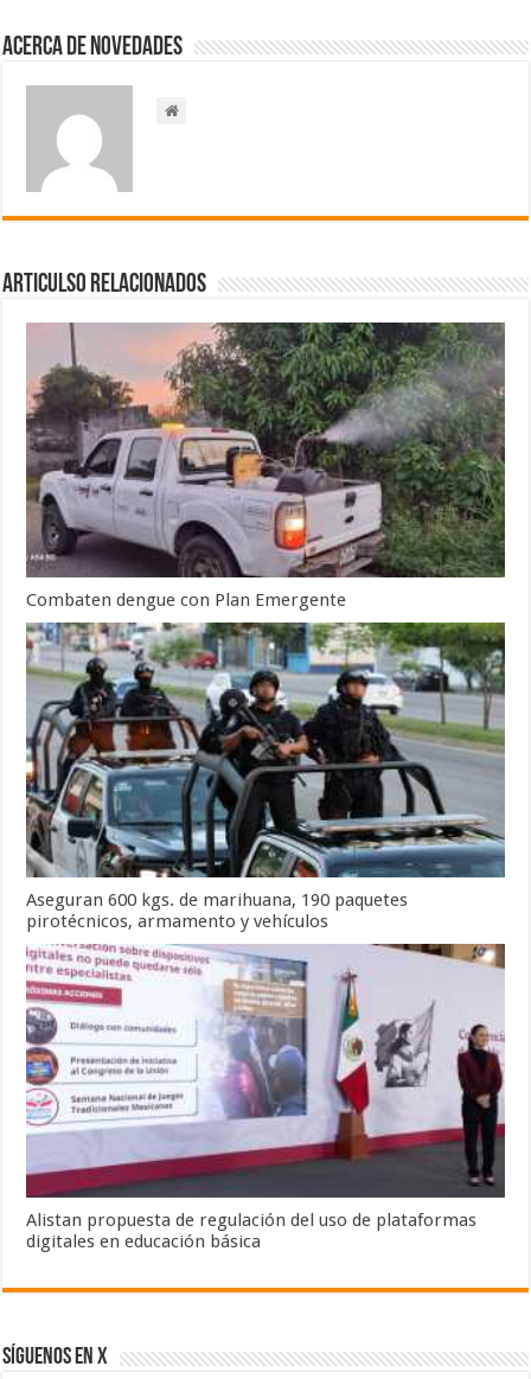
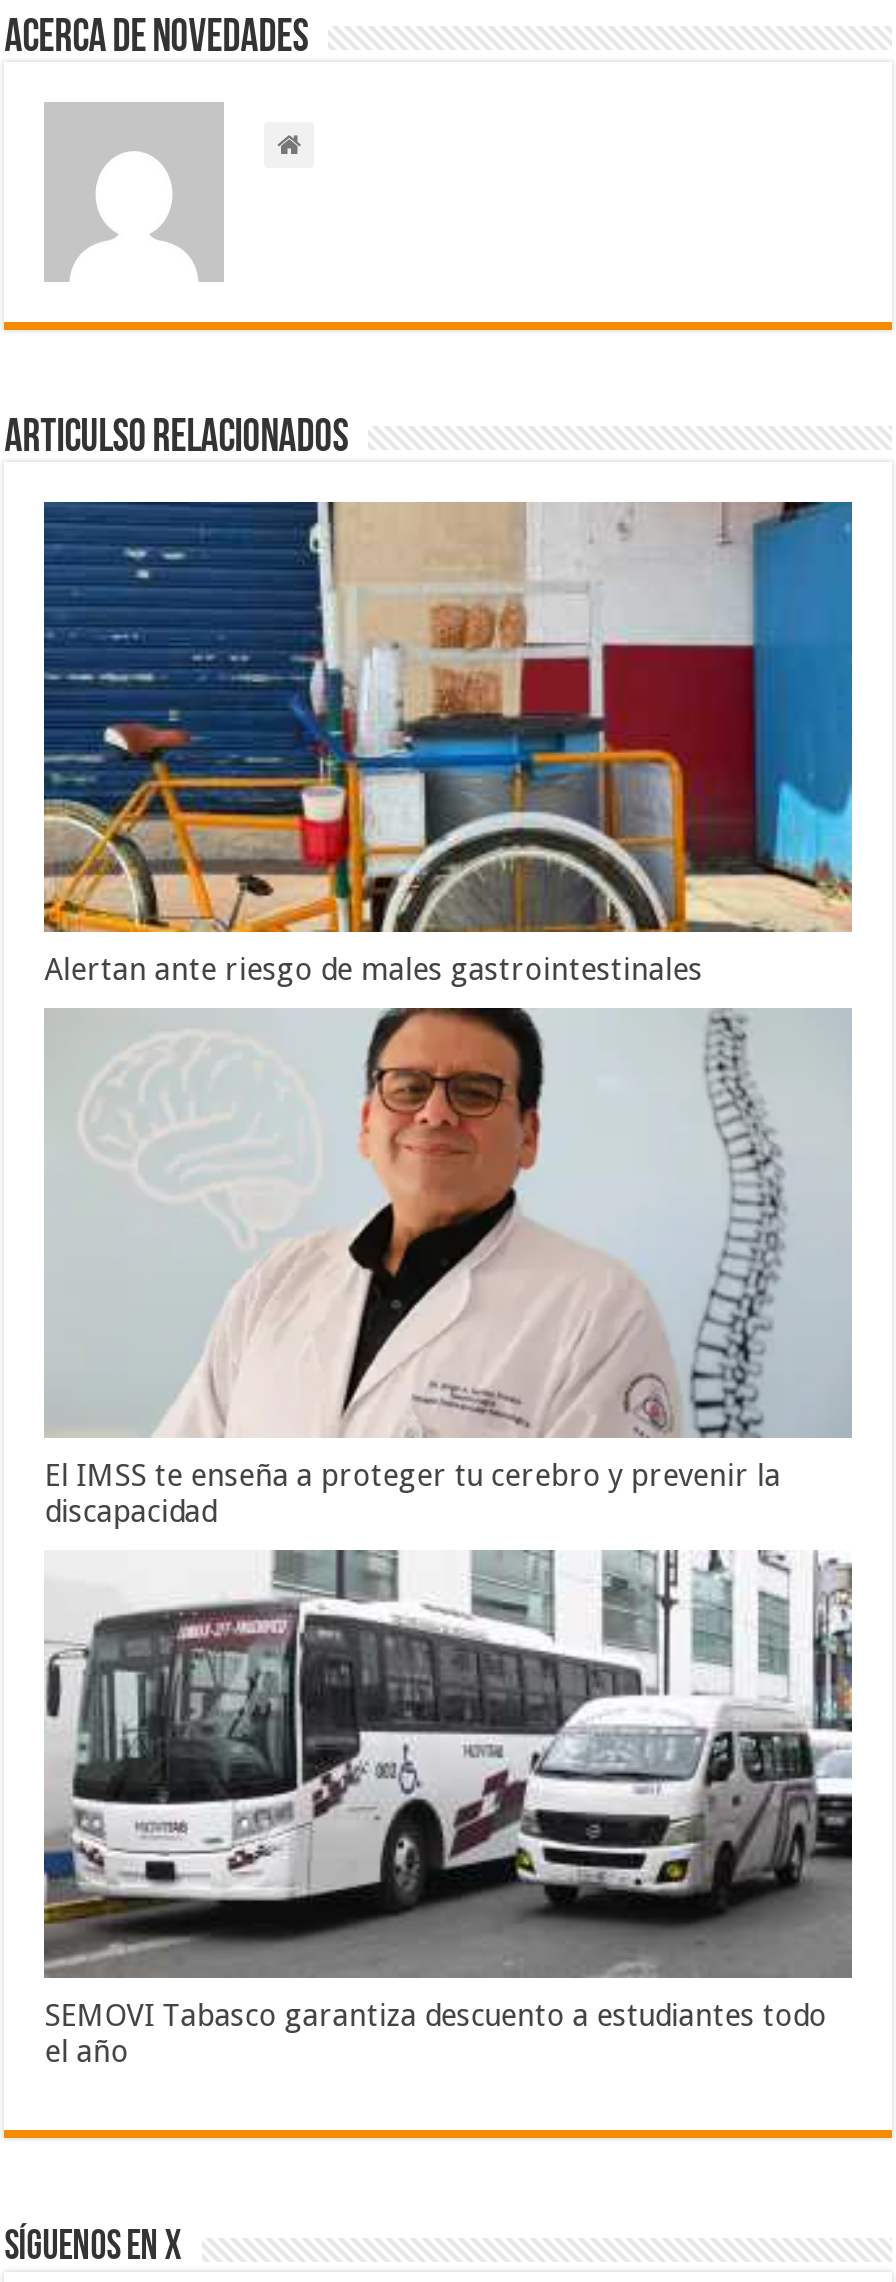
- [image]
- Combaten dengue con Plan Emergente
+ [image]
+ Alertan ante riesgo de males gastrointestinales

- [image]
- Aseguran 600 kgs. de marihuana, 190 paquetes
- pirotécnicos, armamento y vehículos
+ [image]
+ El IMSS te enseña a proteger tu cerebro y prevenir la
+ discapacidad

- [image]
- Alistan propuesta de regulación del uso de plataformas
- digitales en educación básica
+ [image]
+ SEMOVI Tabasco garantiza descuento a estudiantes todo
+ el año
